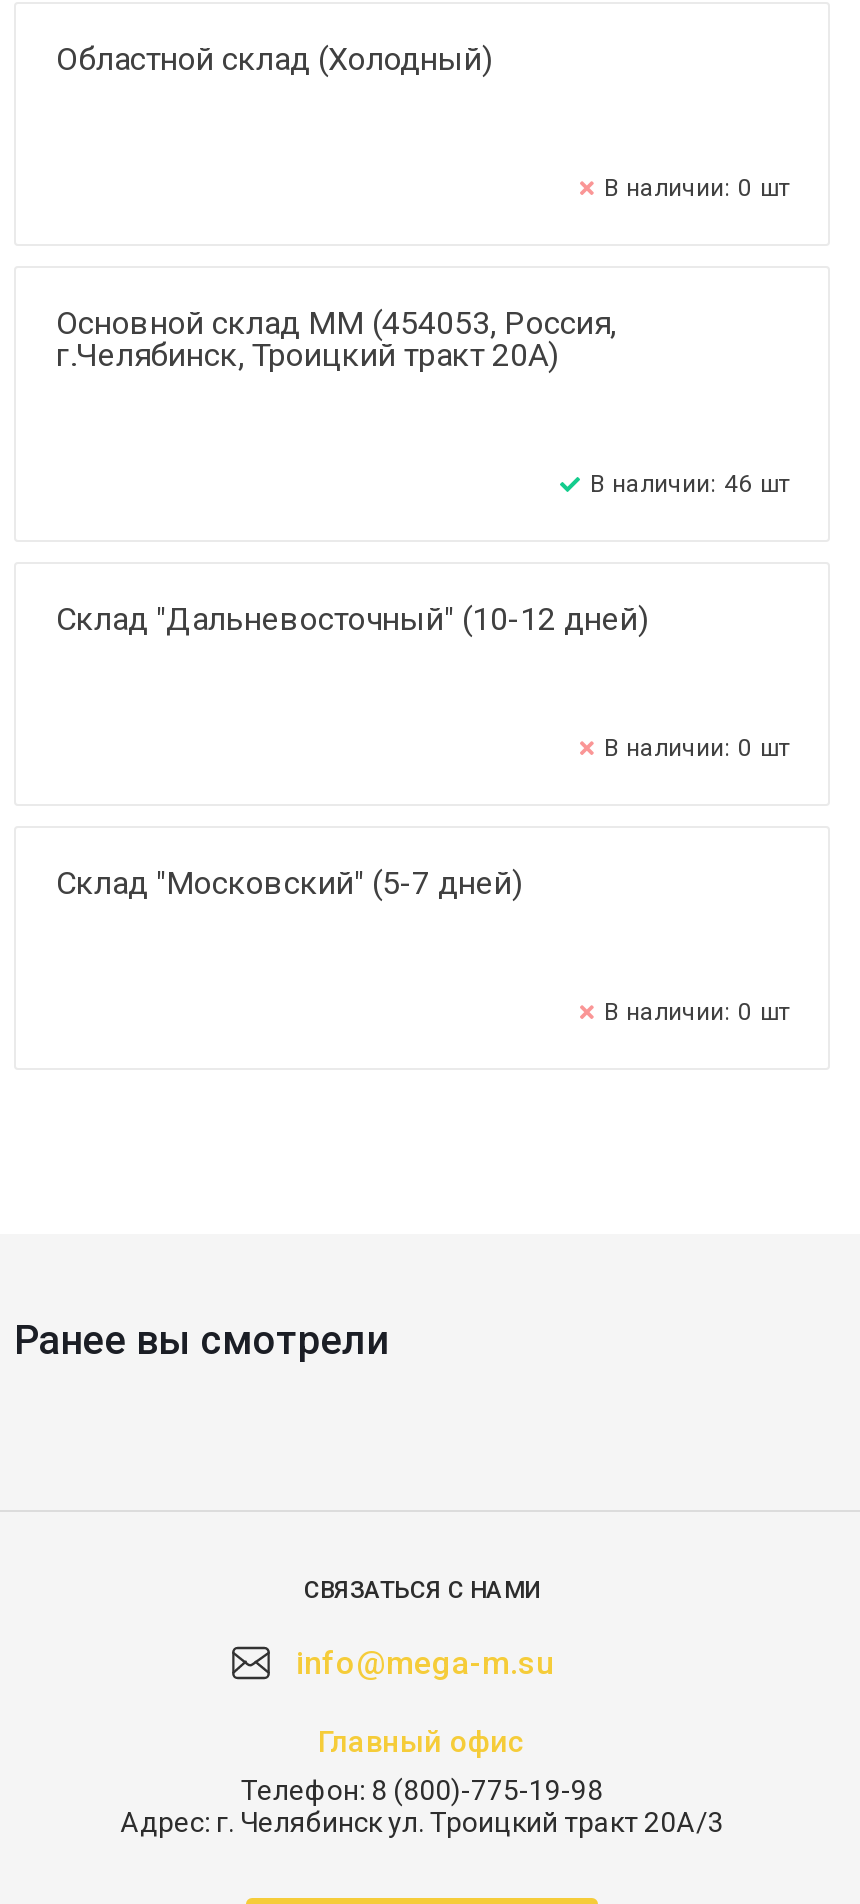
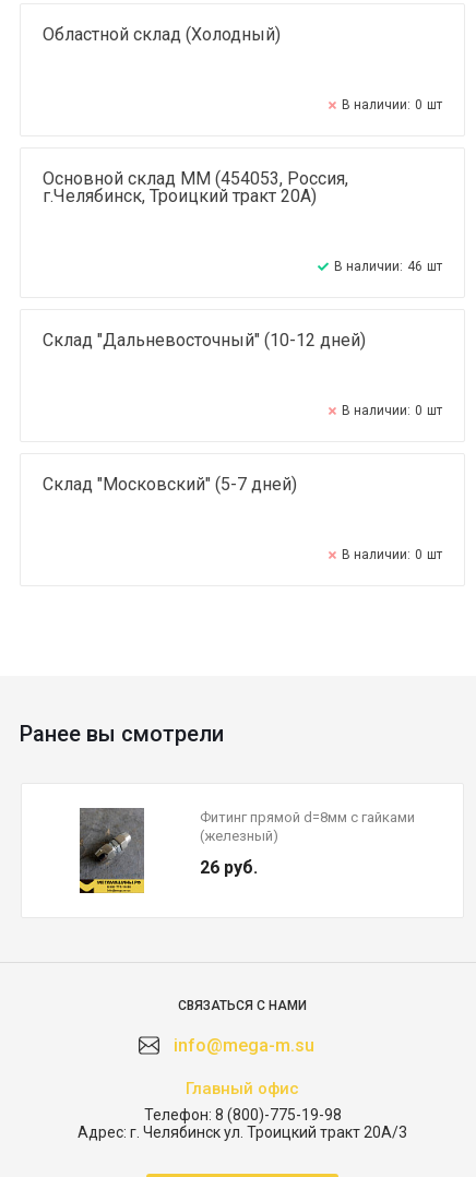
+ [image]

+ Фитинг прямой d=8мм с гайками
+ (железный)
+ 26 руб.
